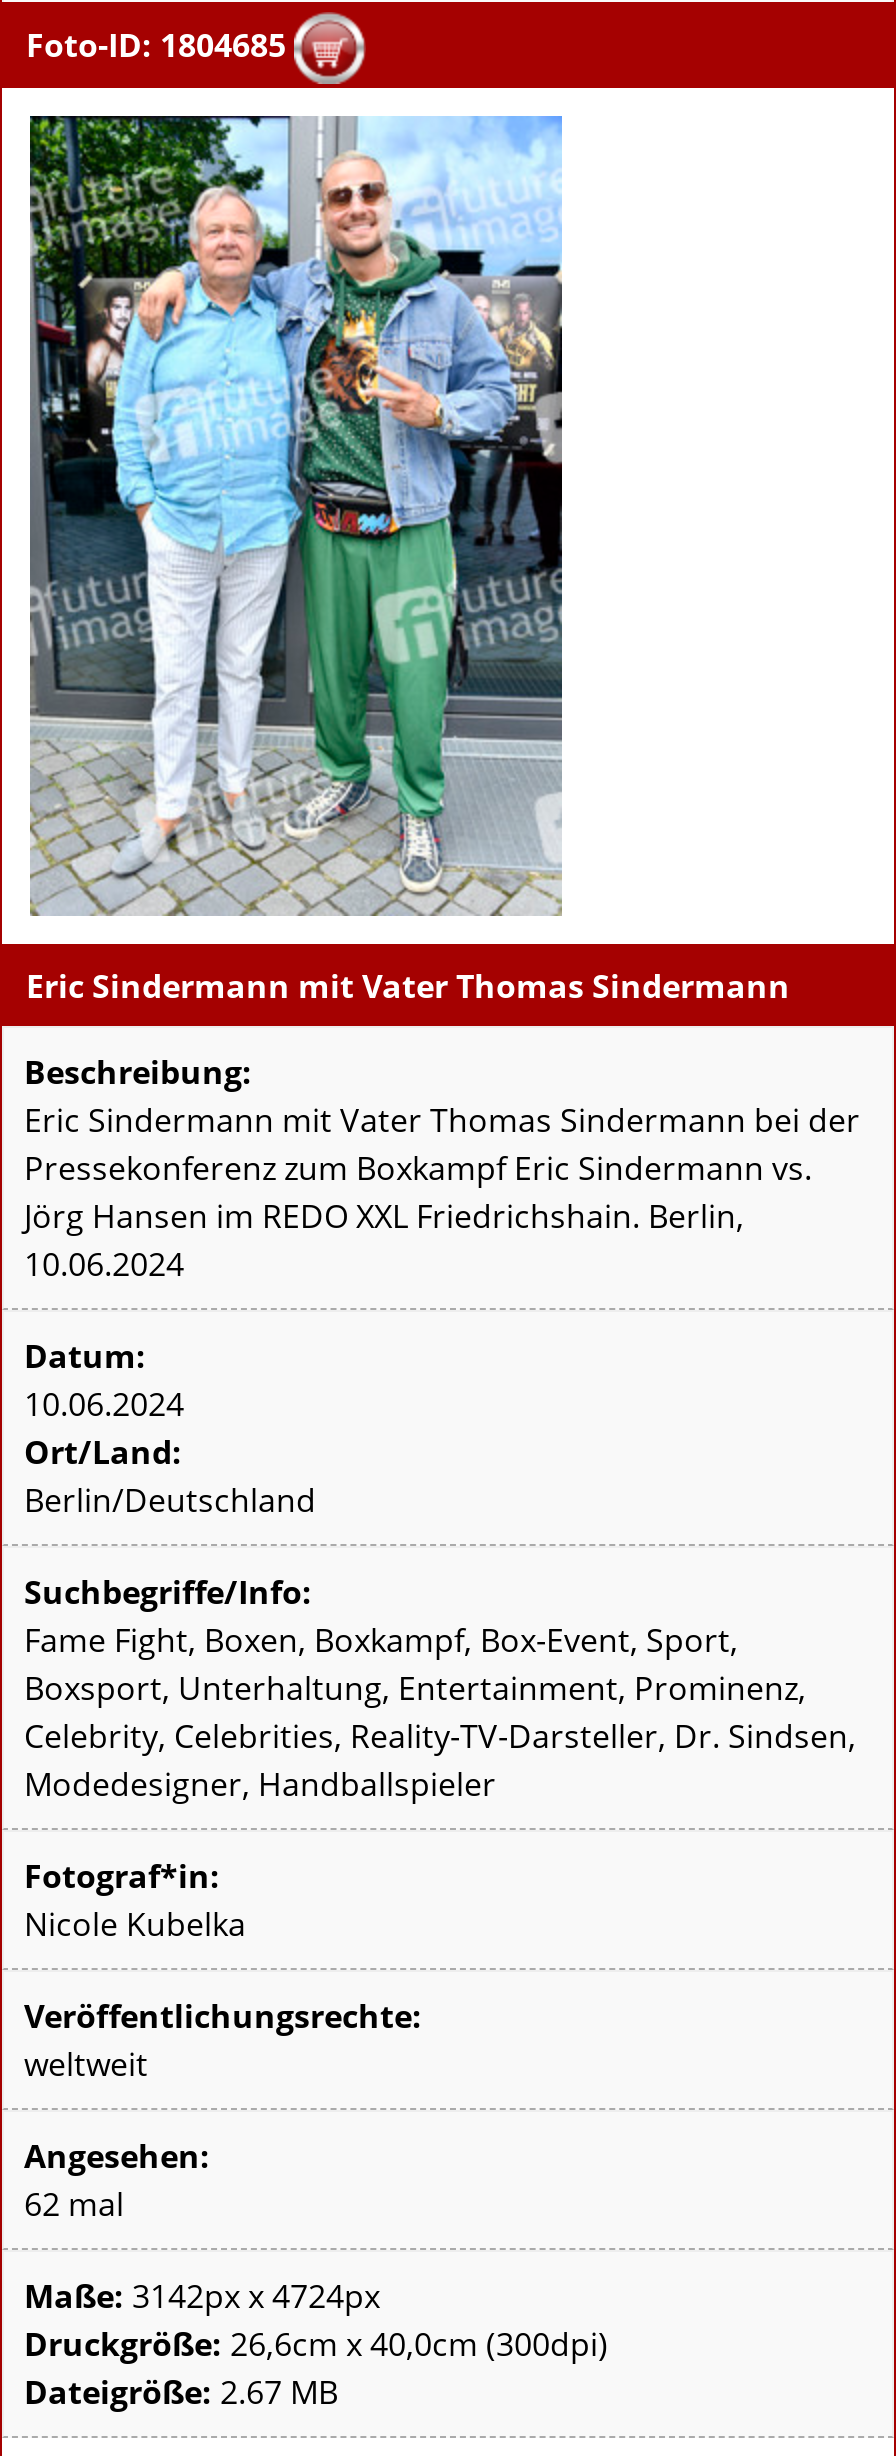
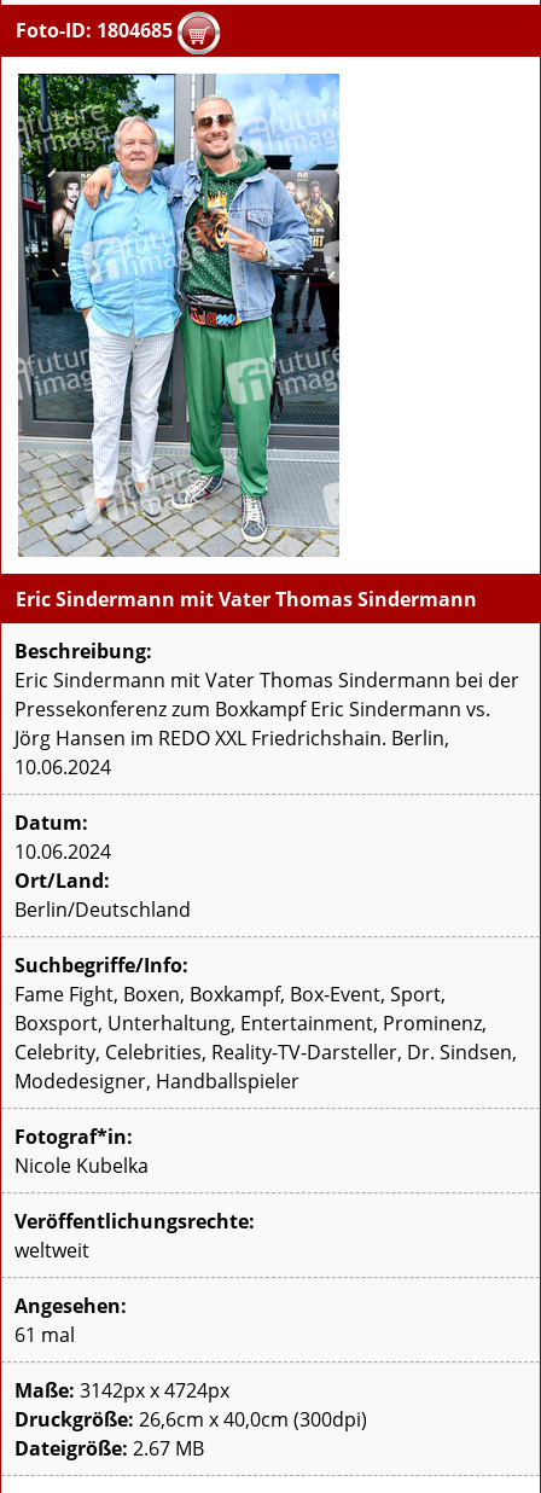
- 62 mal
+ 61 mal
